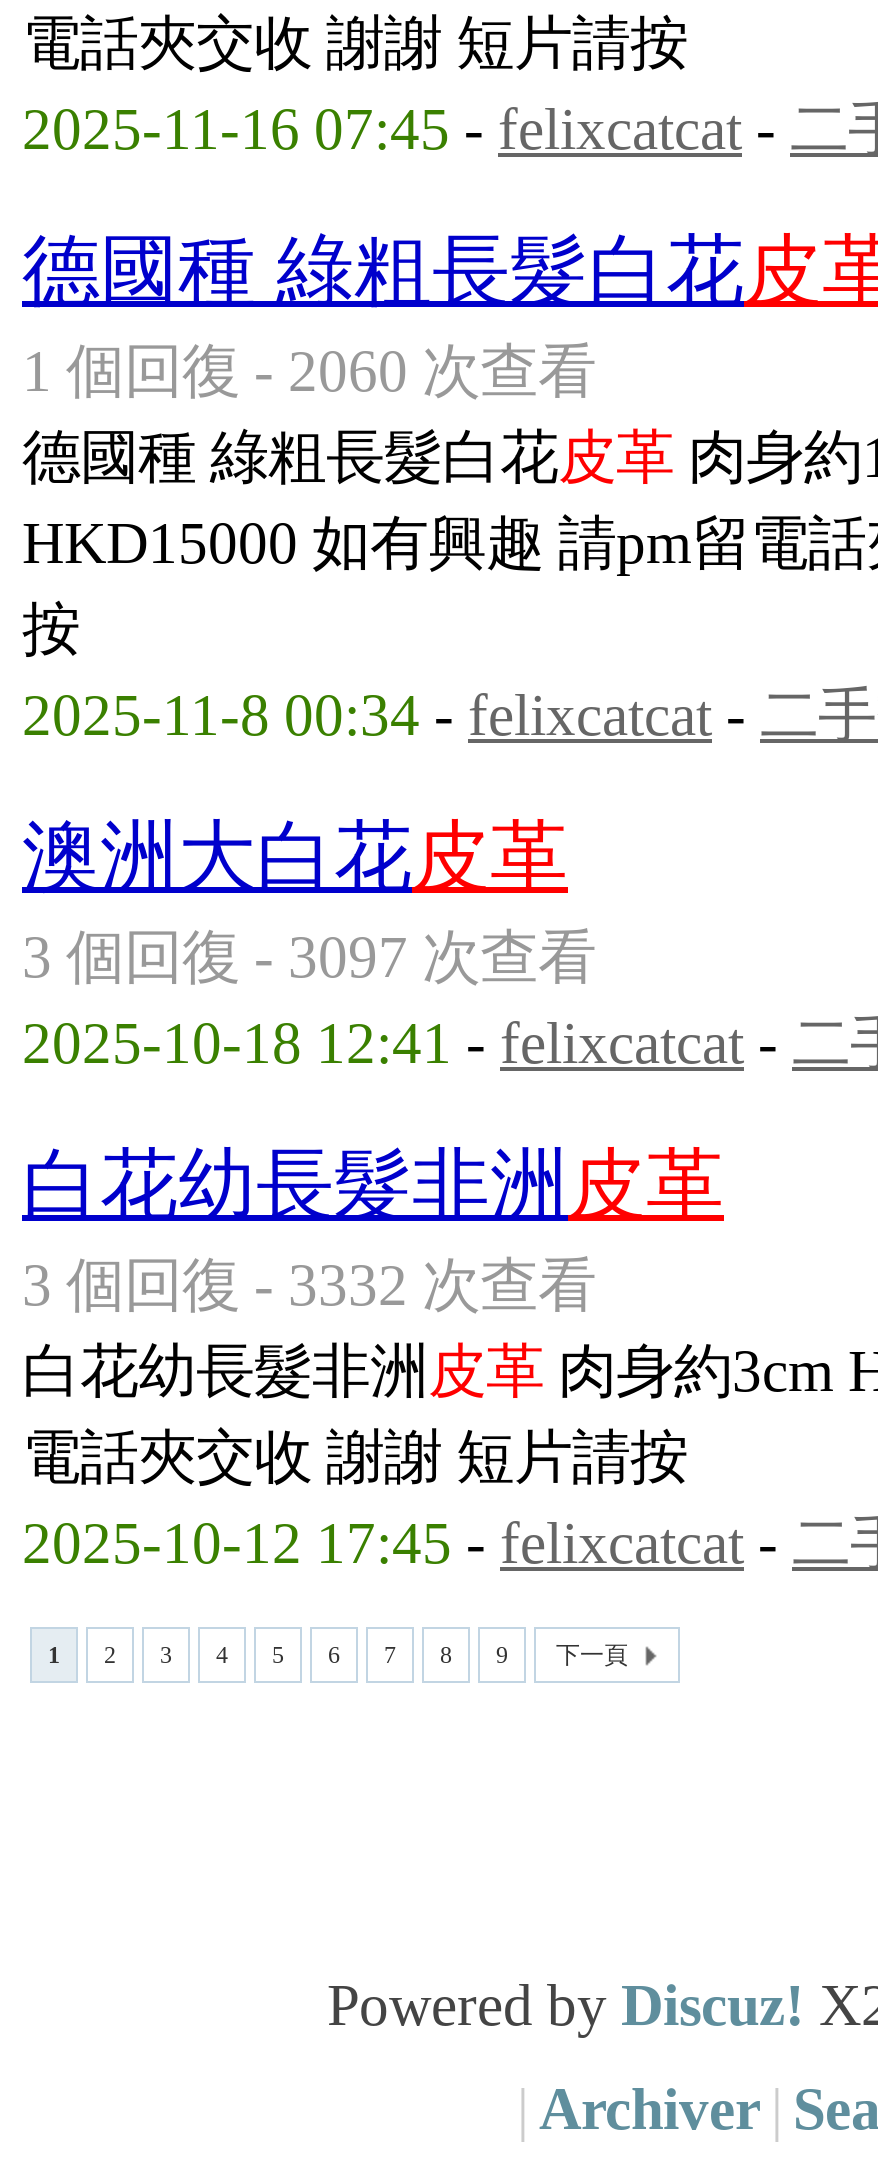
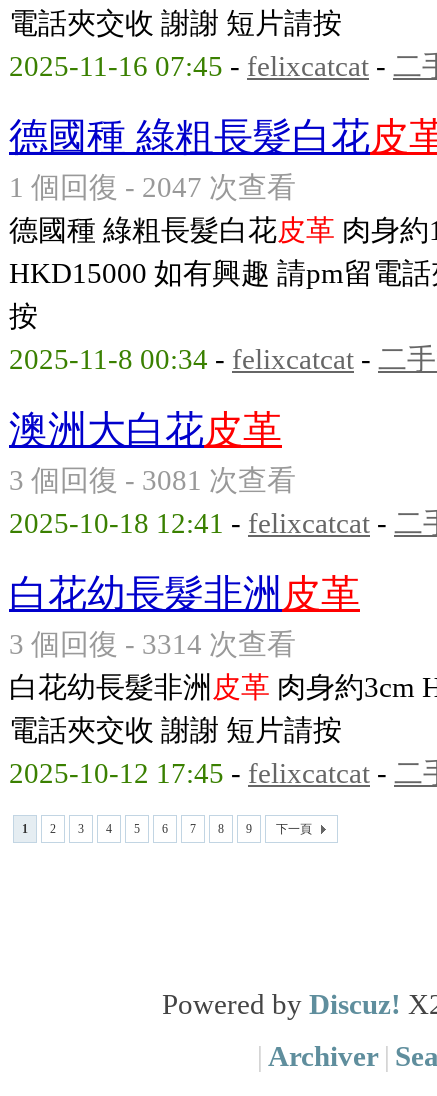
- 1 個回復 - 2060 次查看
+ 1 個回復 - 2047 次查看

- 3 個回復 - 3097 次查看
+ 3 個回復 - 3081 次查看

- 3 個回復 - 3332 次查看
+ 3 個回復 - 3314 次查看
